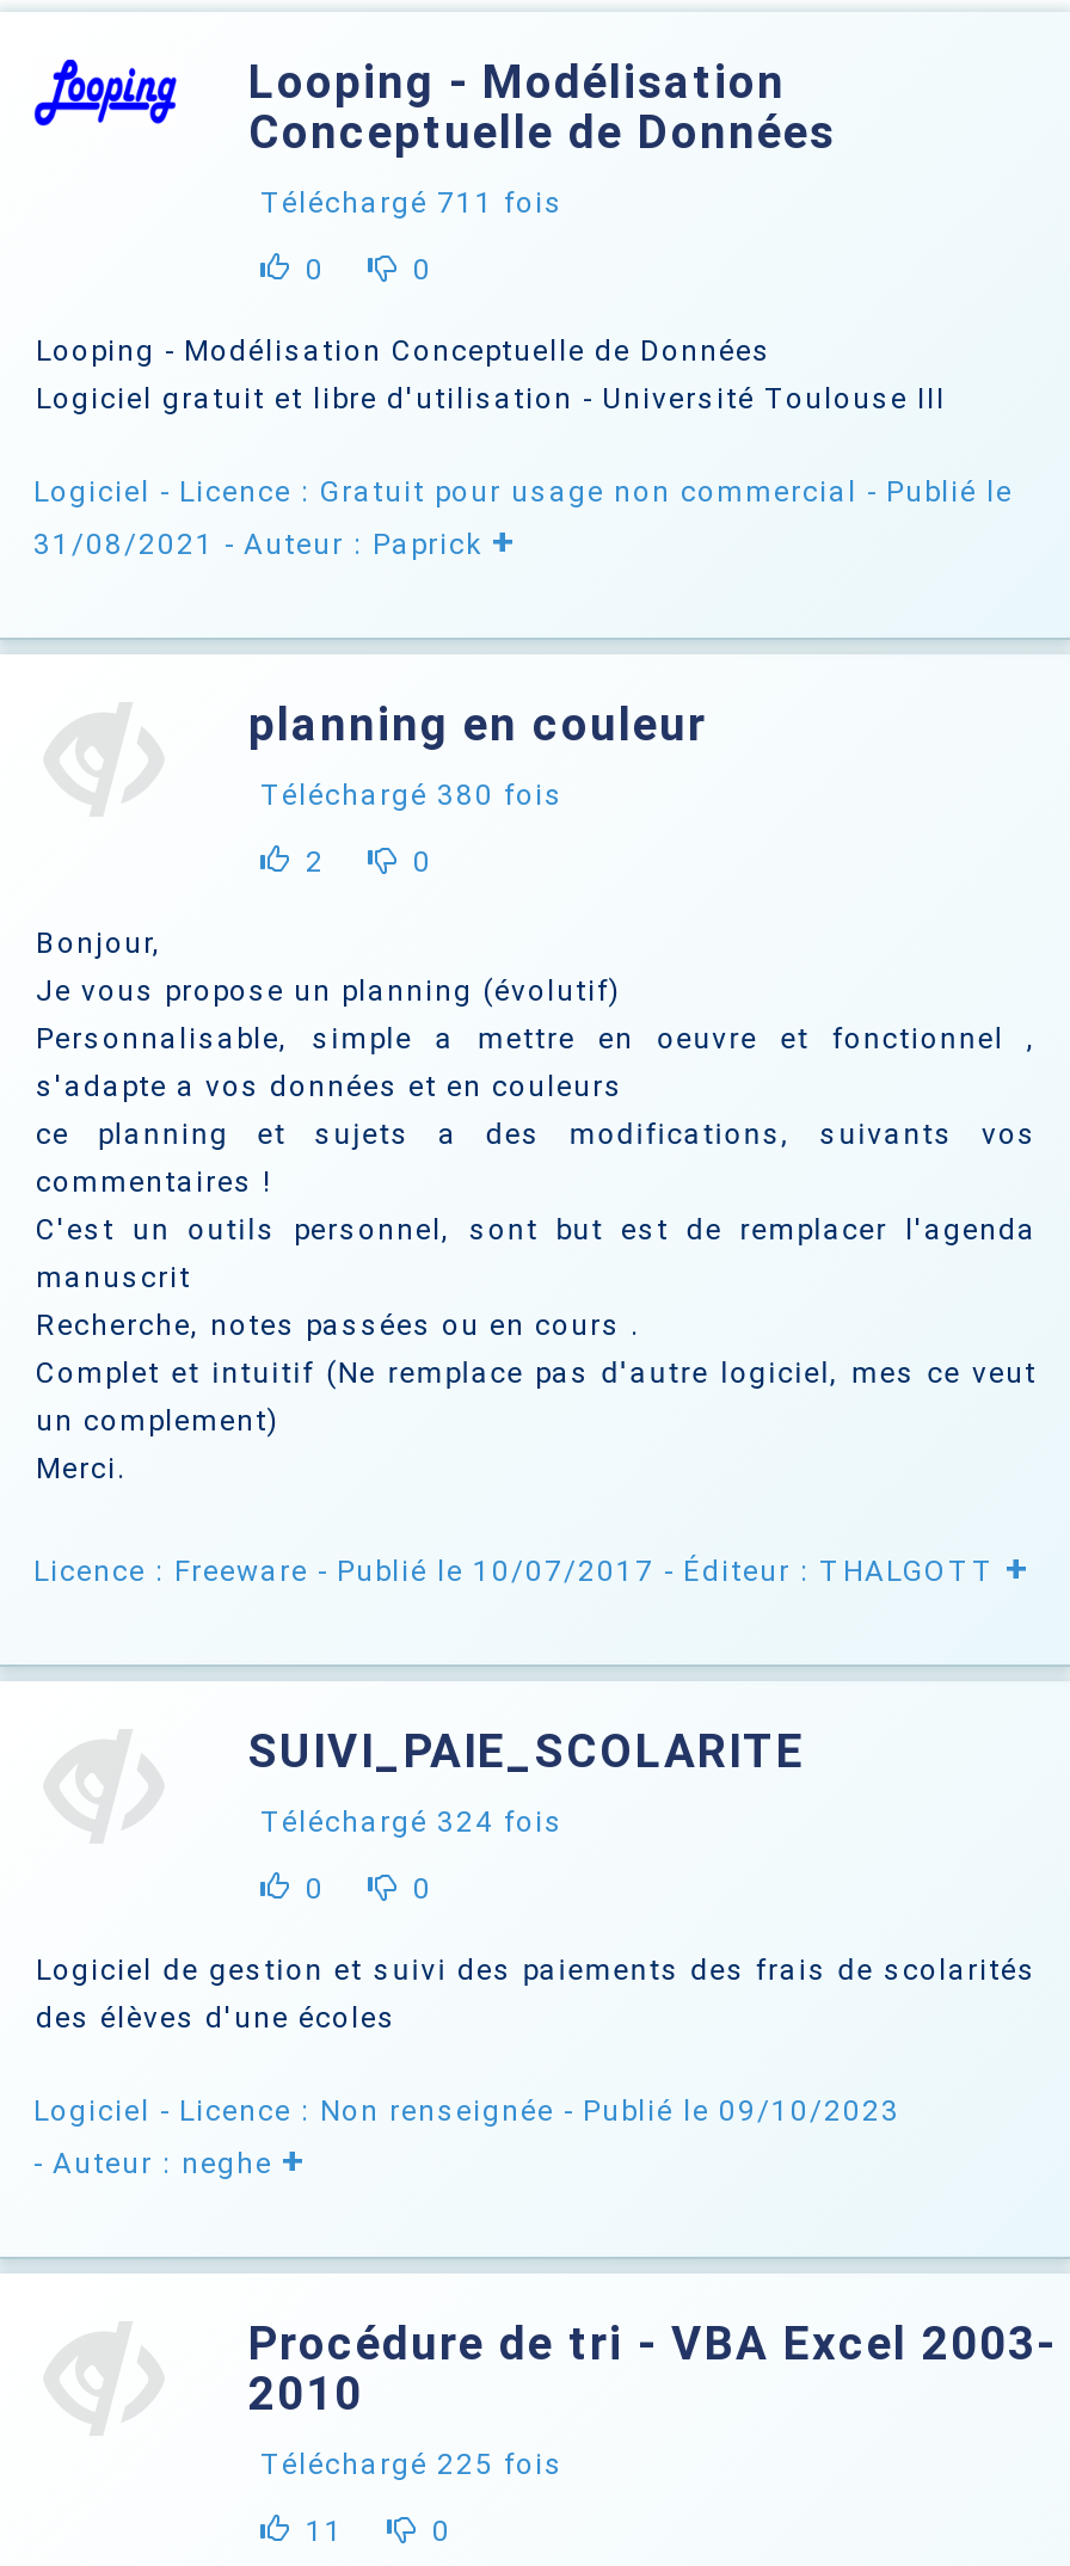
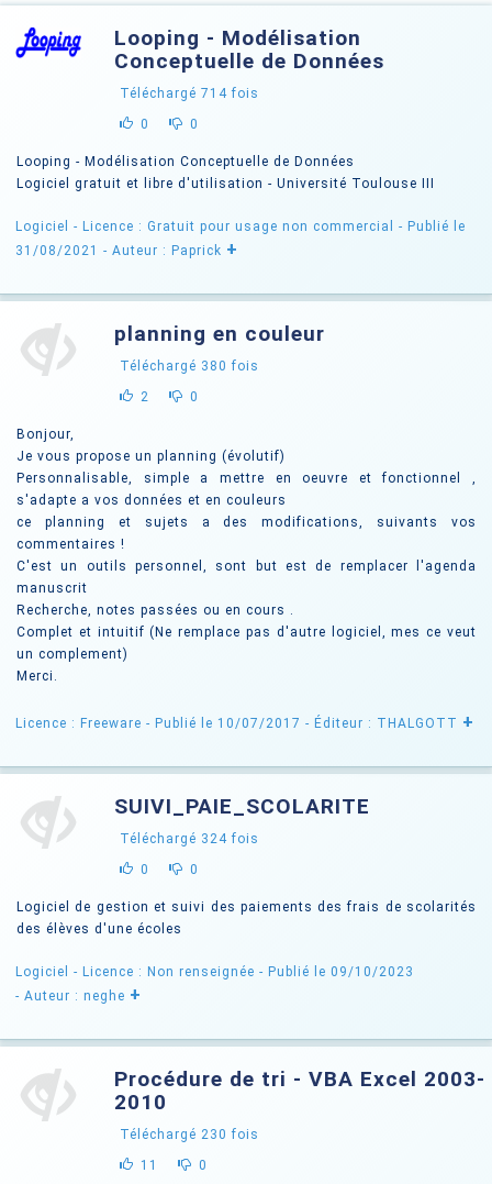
- Téléchargé 711 fois
+ Téléchargé 714 fois

- Téléchargé 225 fois
+ Téléchargé 230 fois
